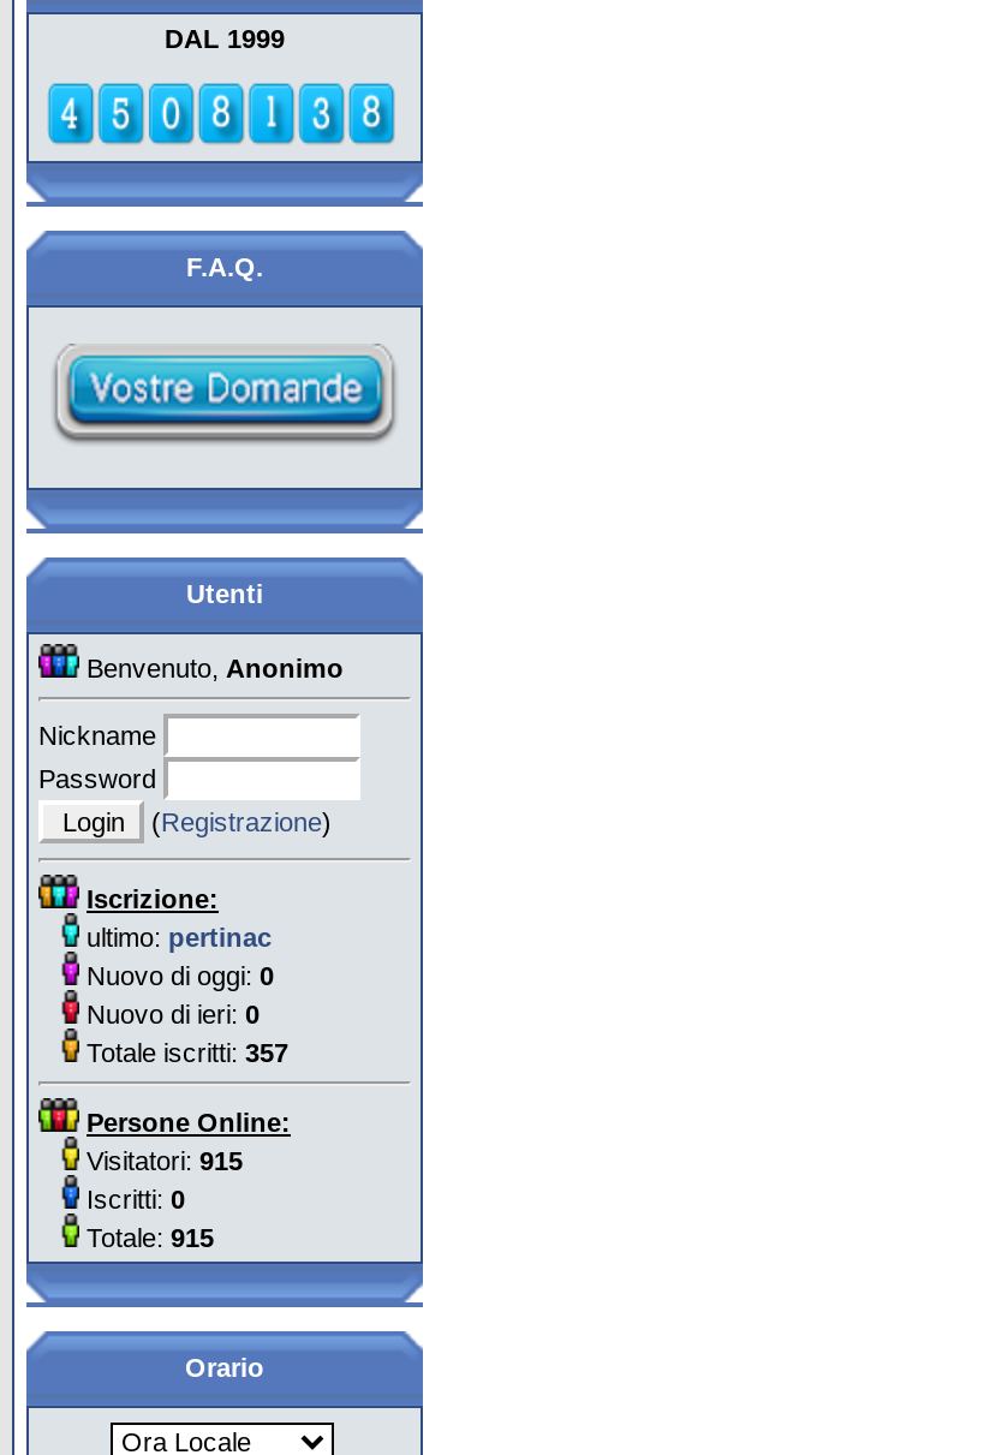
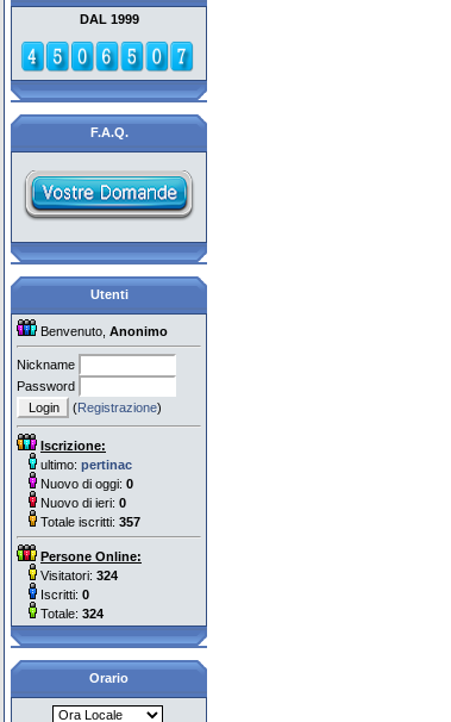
- Visitatori: 915
+ Visitatori: 324

- Totale: 915
+ Totale: 324
